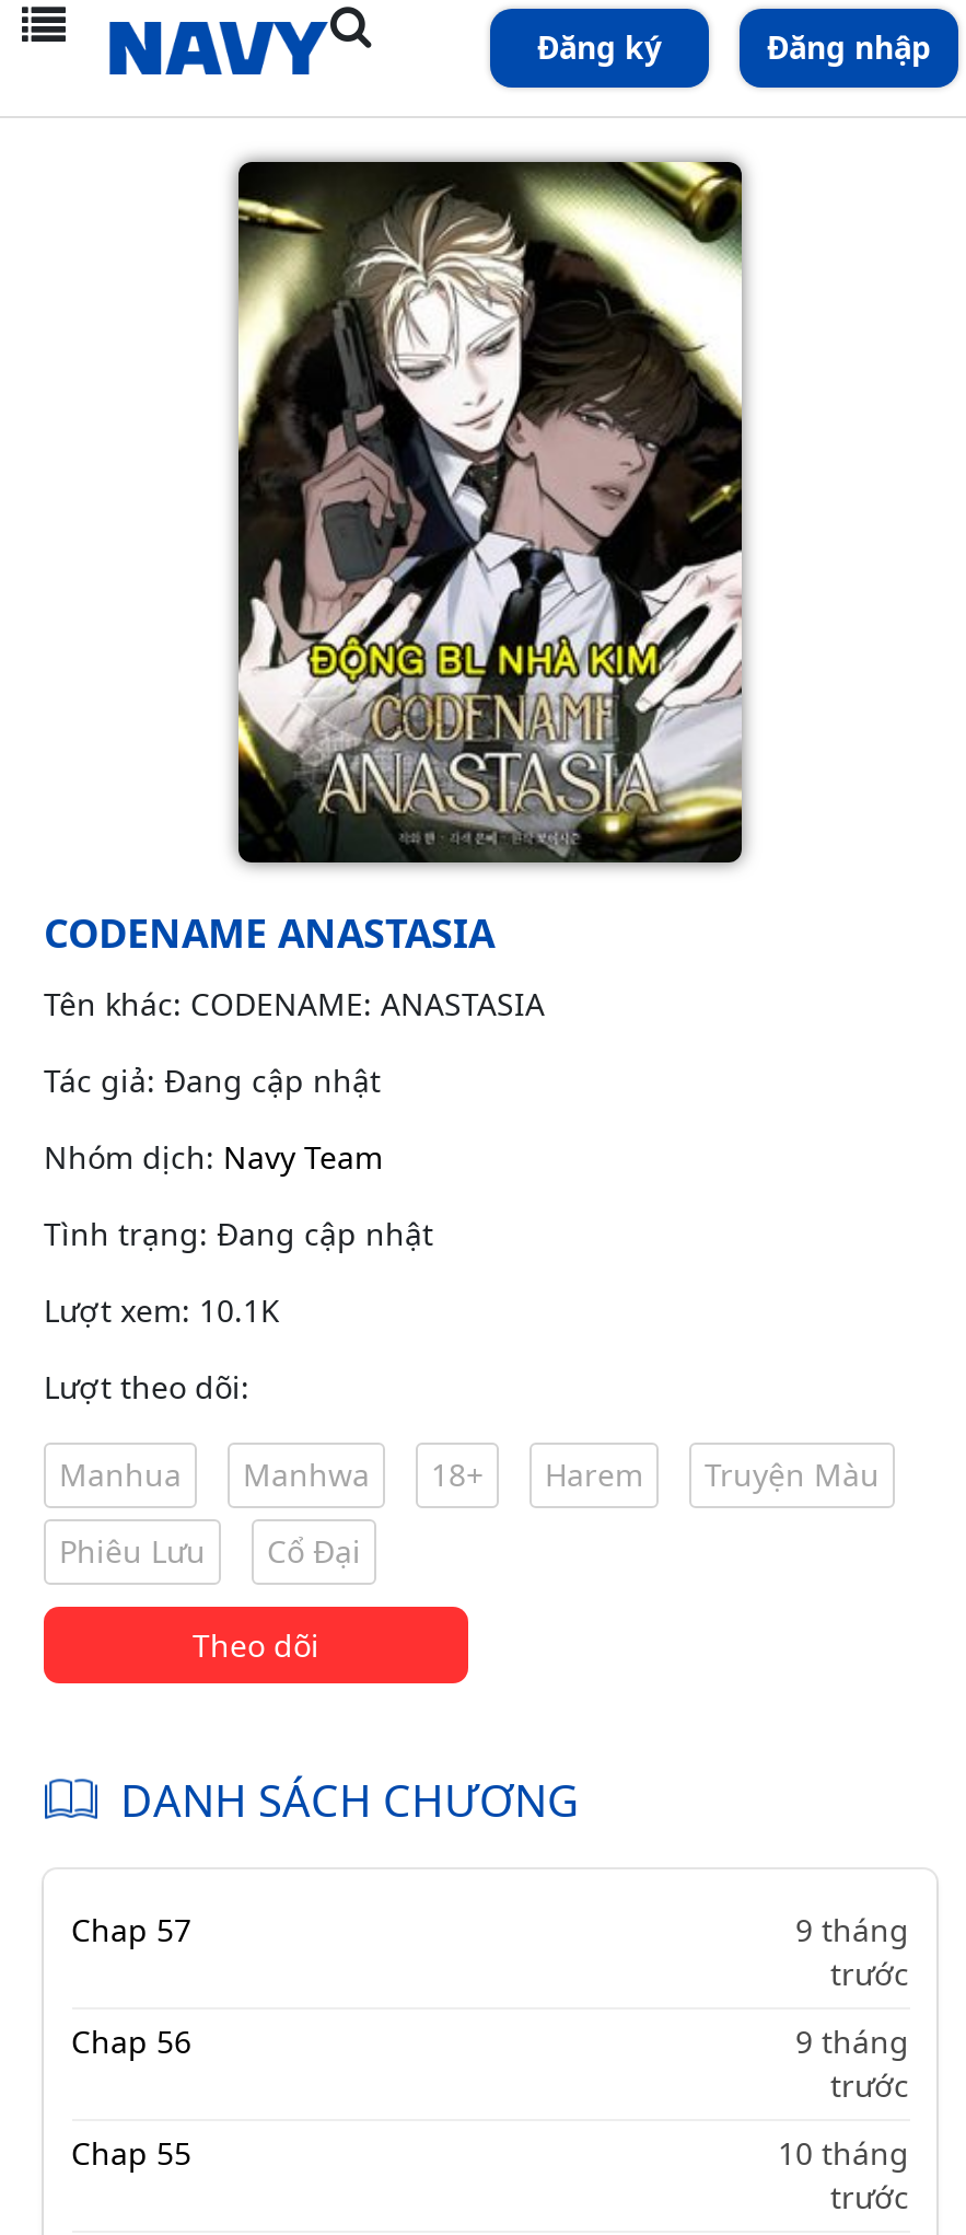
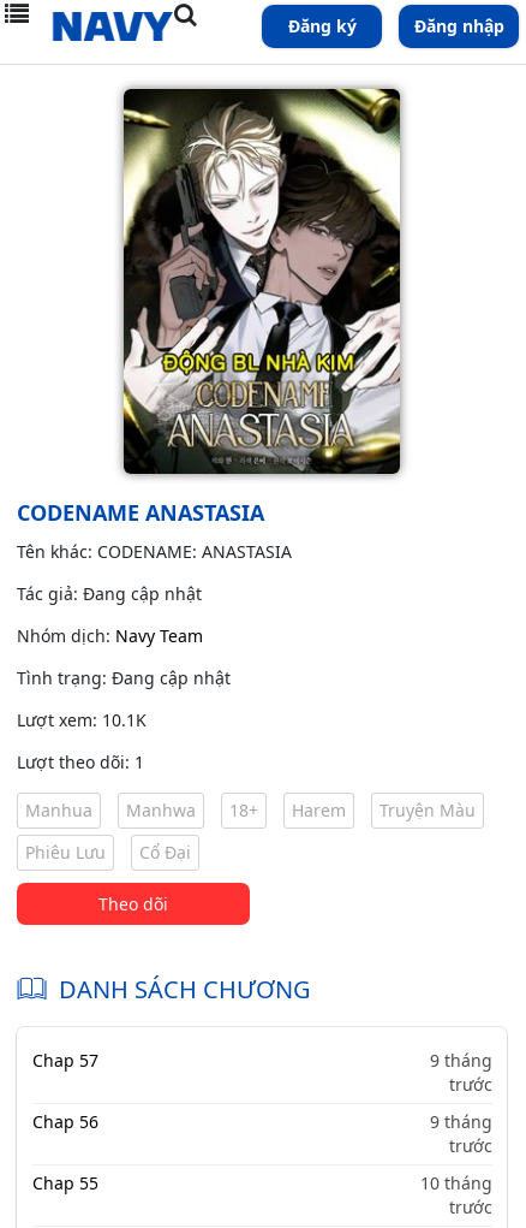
- Lượt theo dõi:
+ Lượt theo dõi: 1
